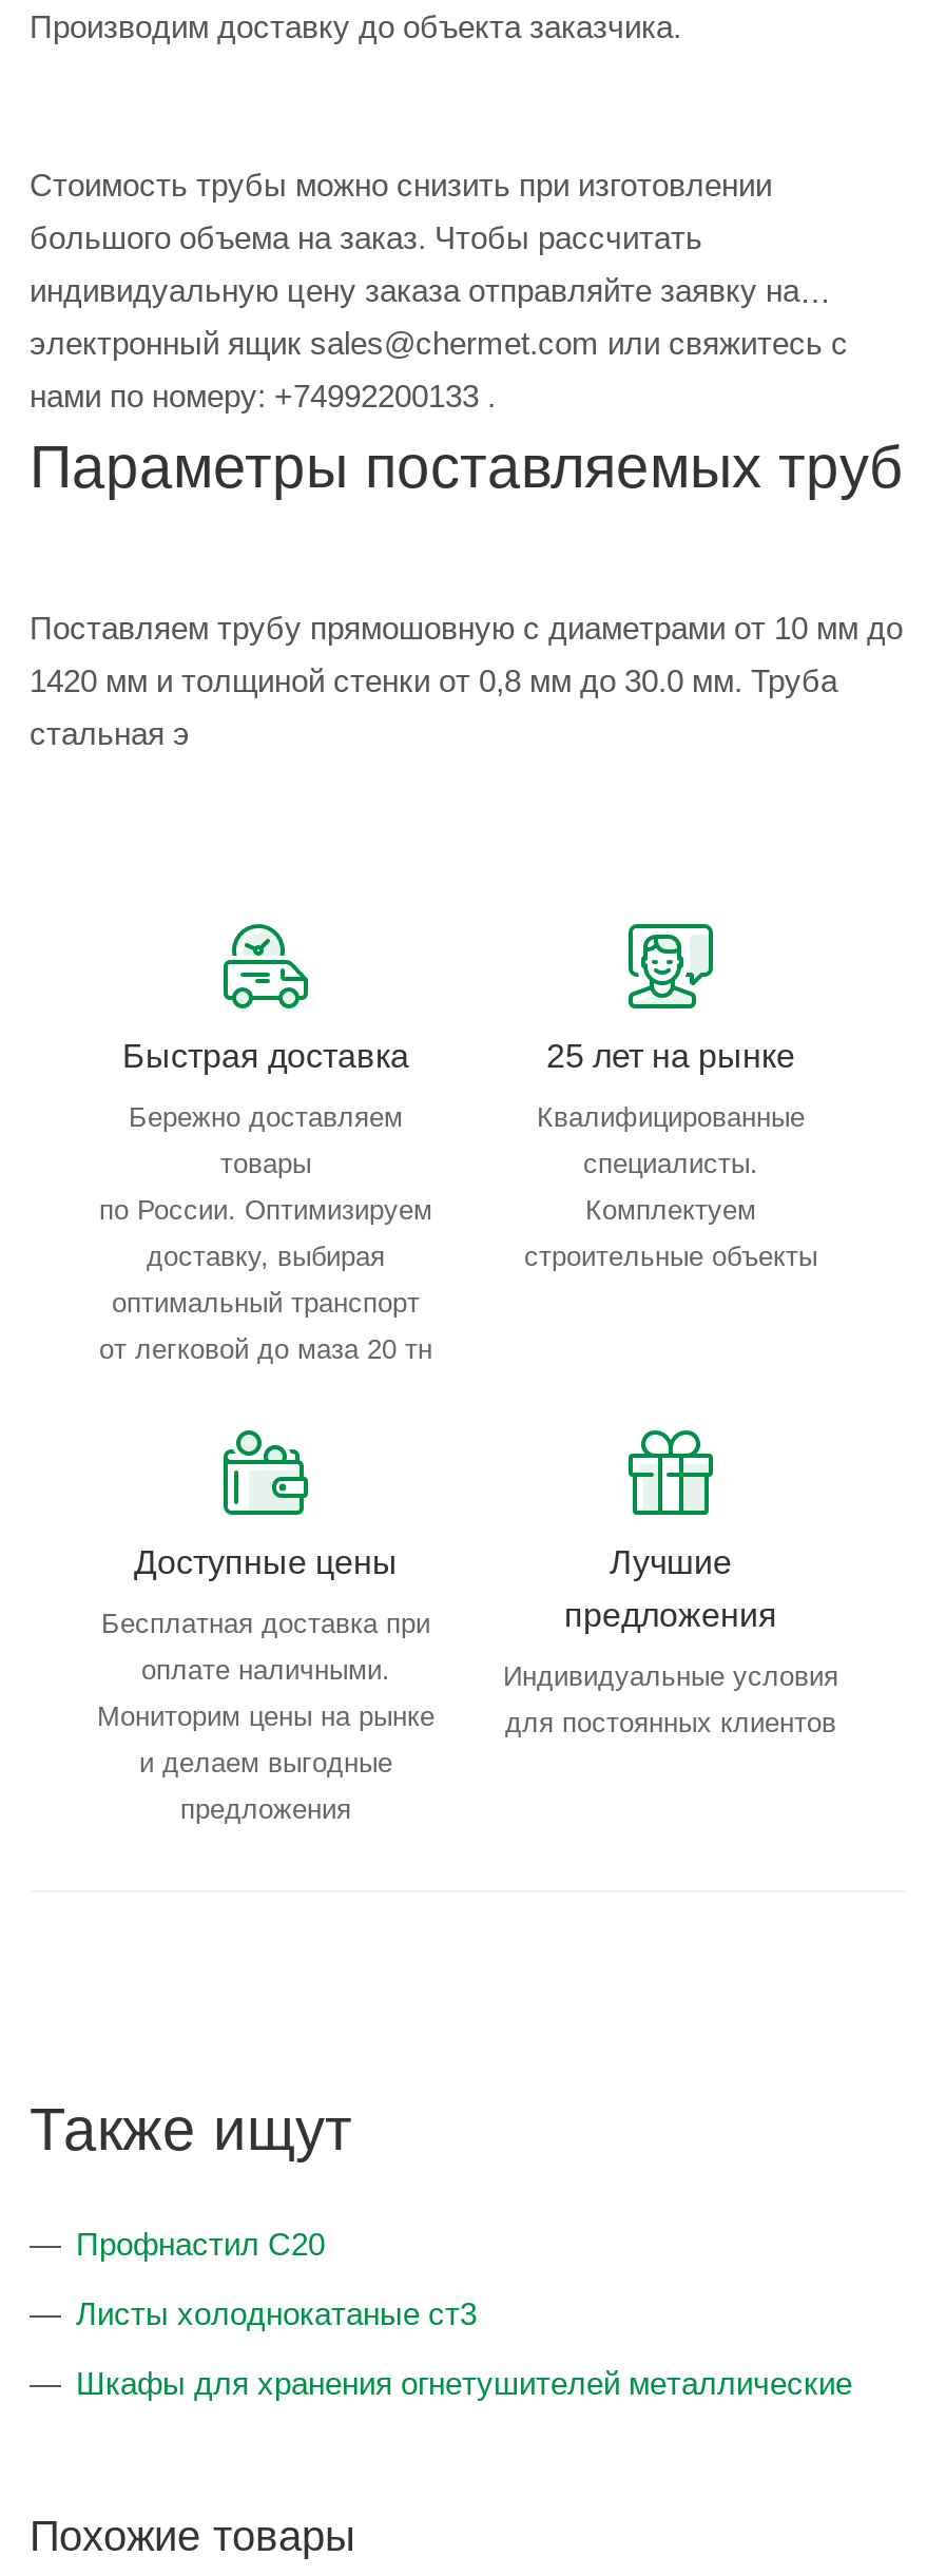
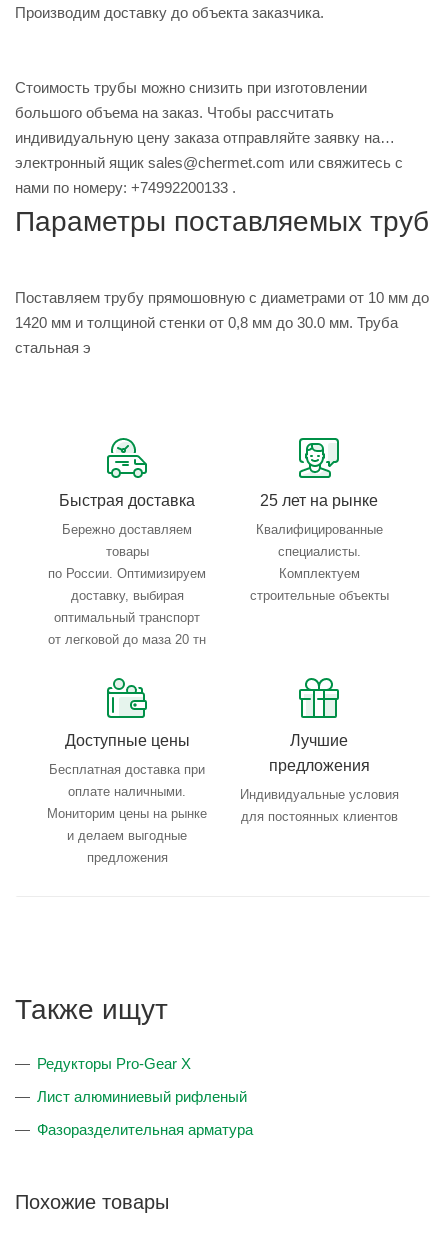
- Профнастил С20
+ Редукторы Pro-Gear Х

- Листы холоднокатаные ст3
+ Лист алюминиевый рифленый

- Шкафы для хранения огнетушителей металлические
+ Фазоразделительная арматура
